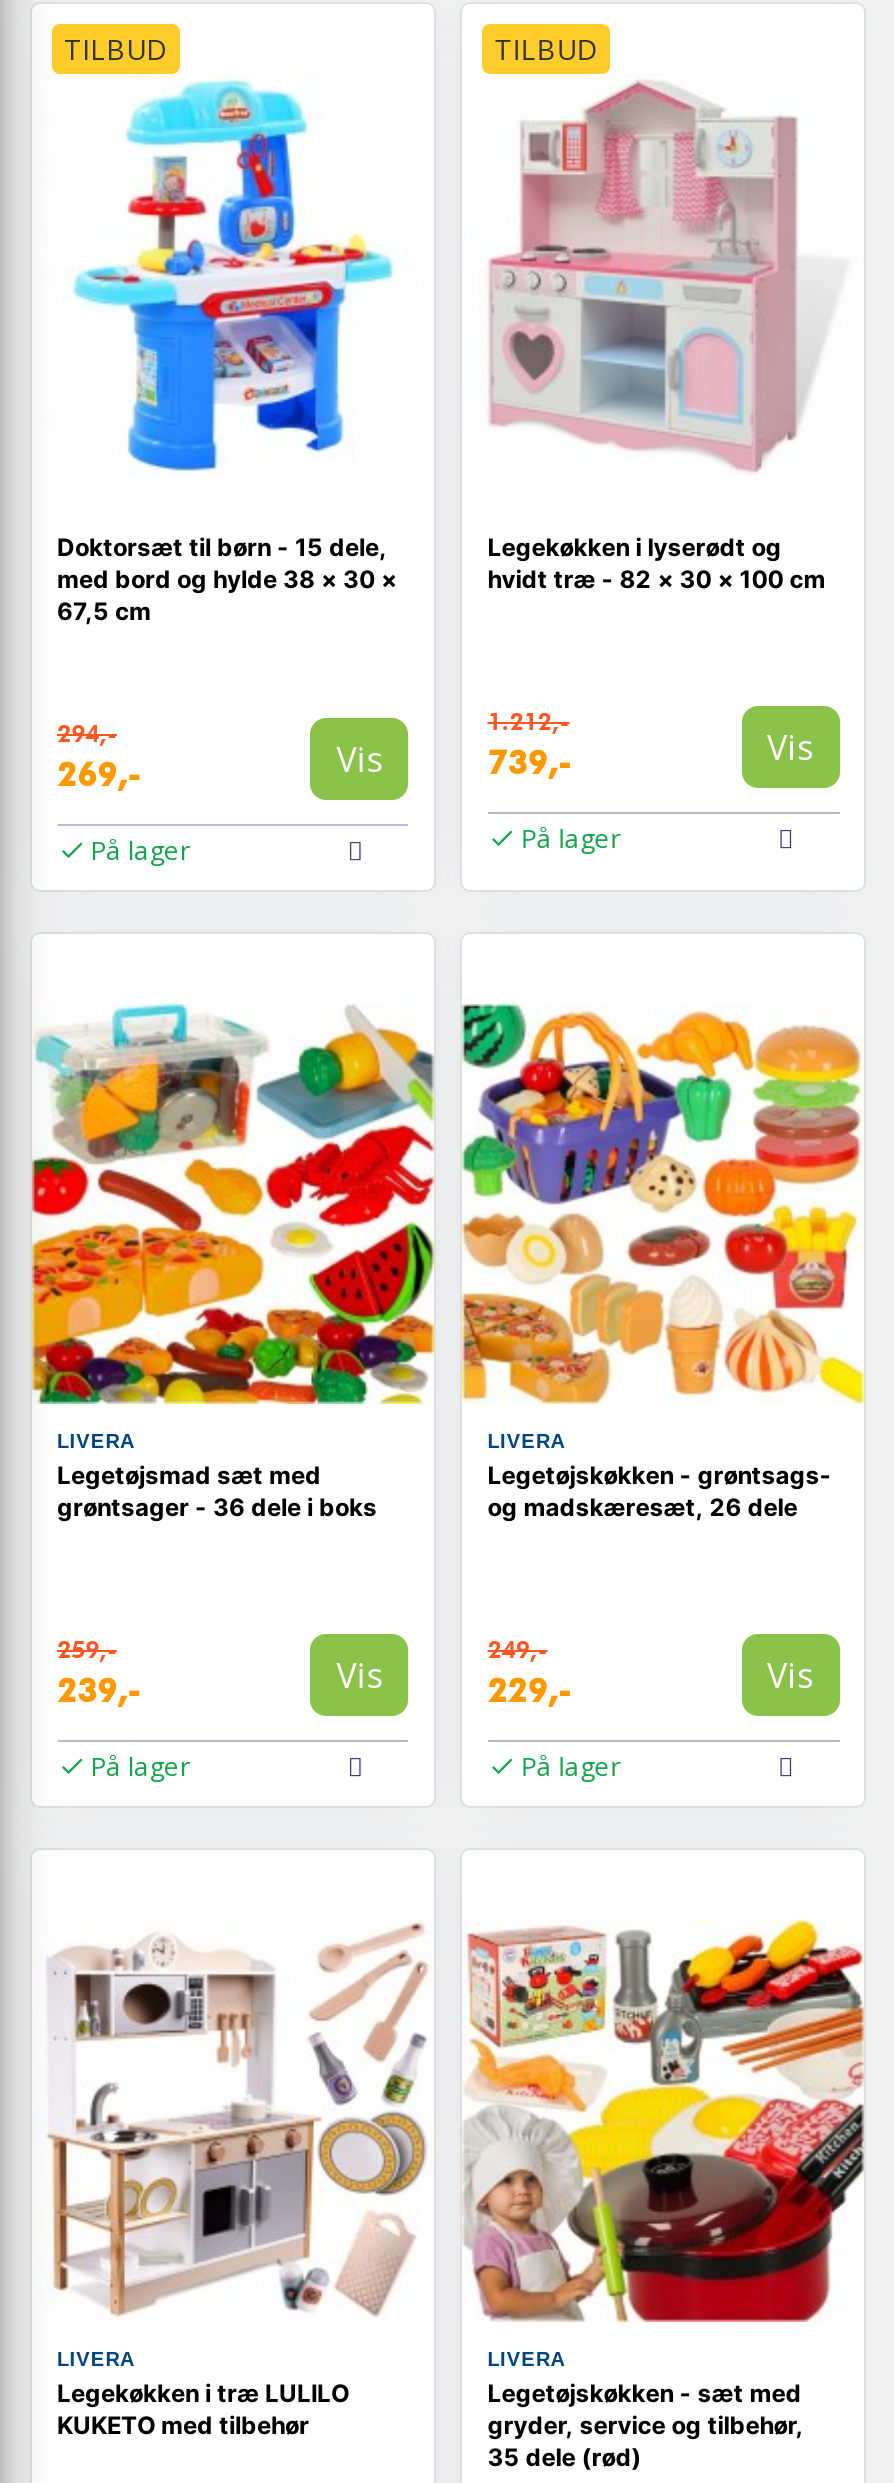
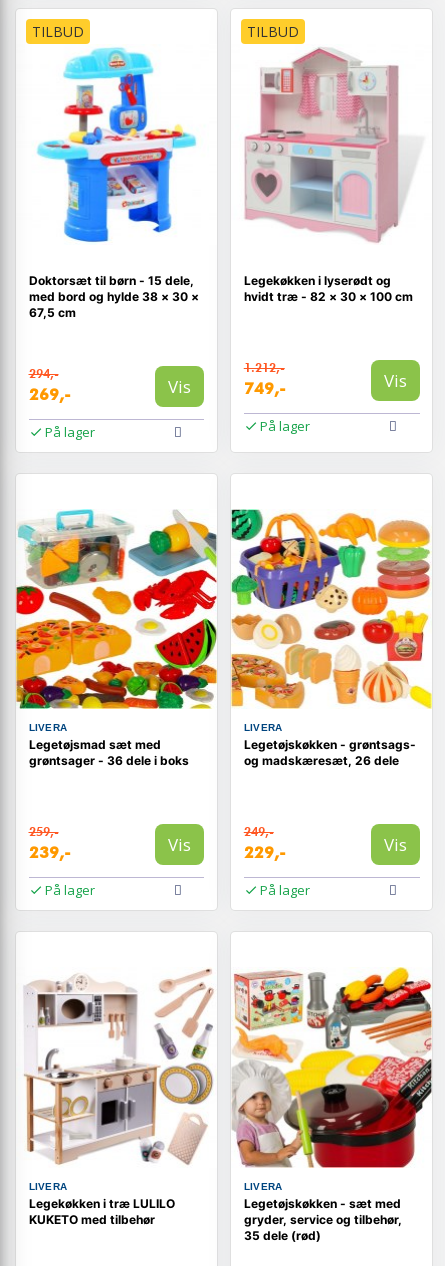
- 739,-
+ 749,-
